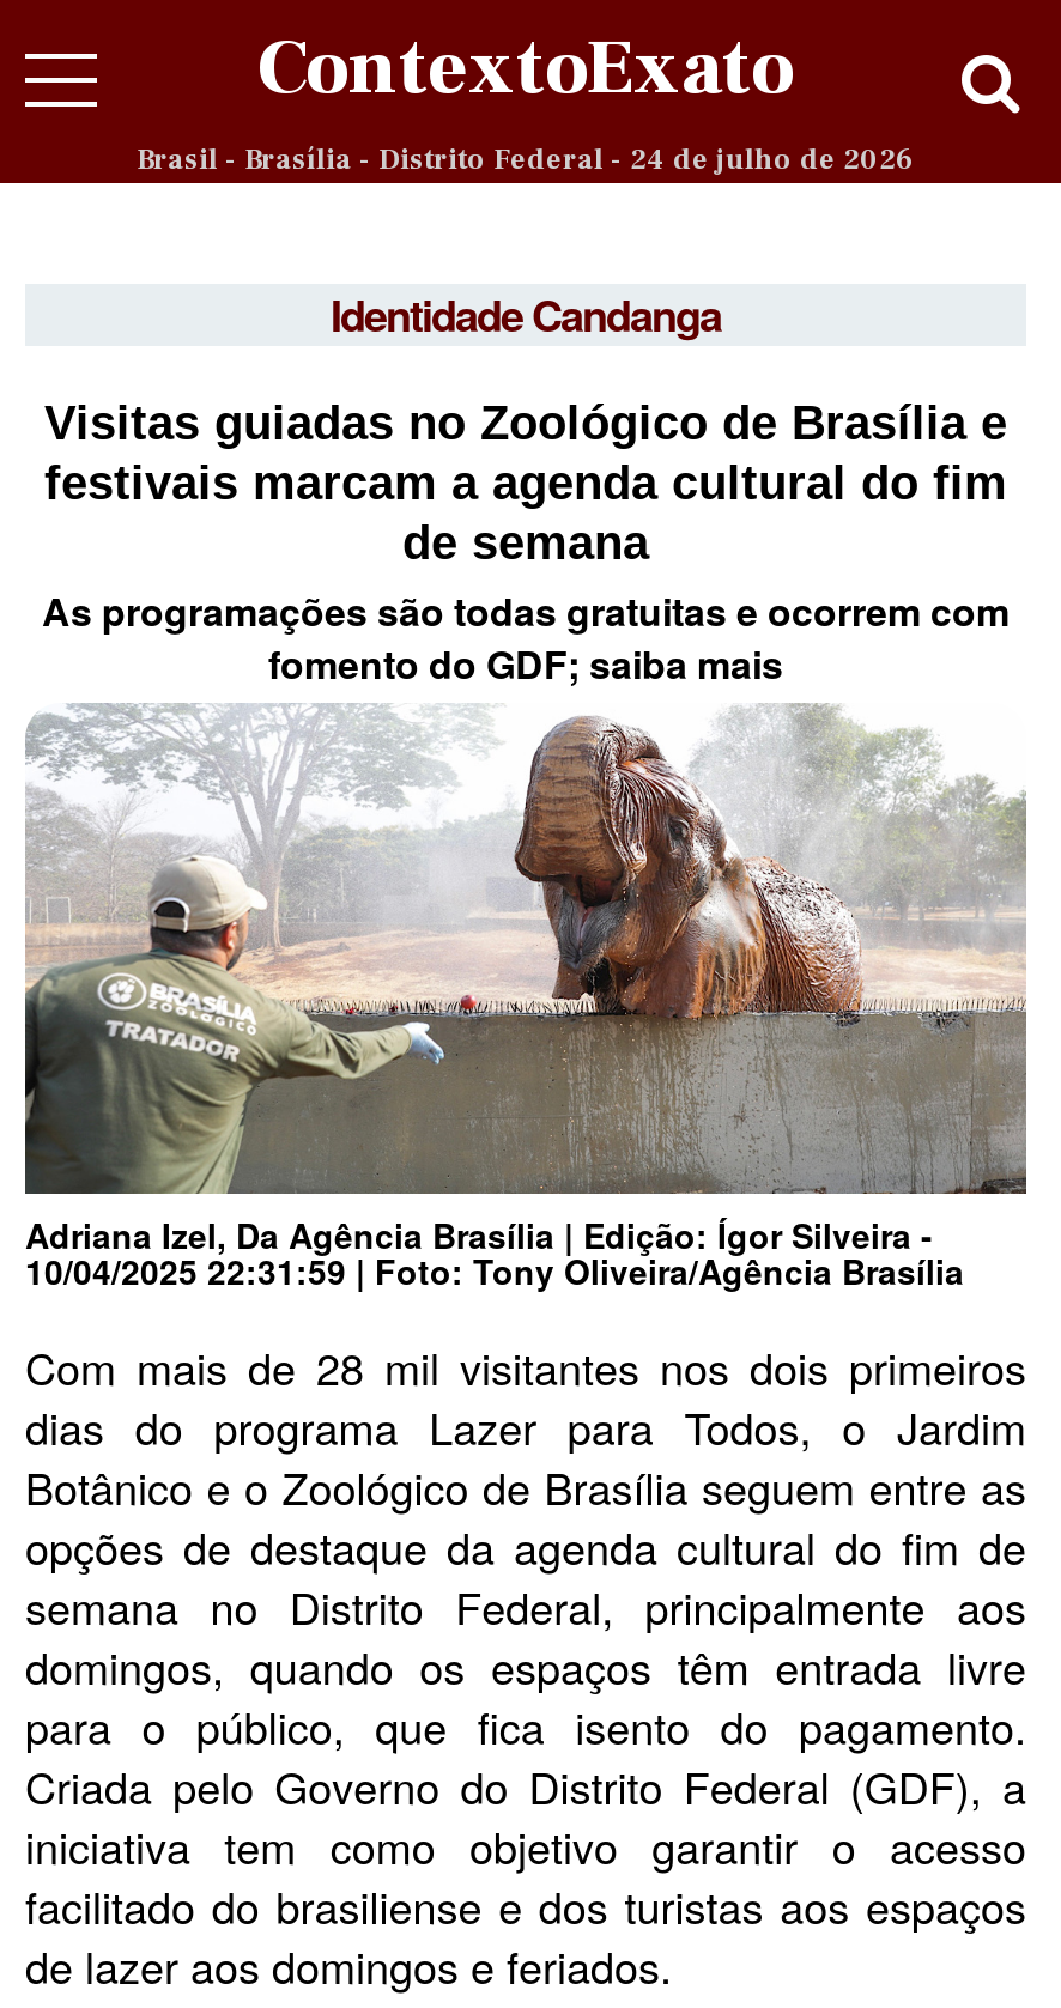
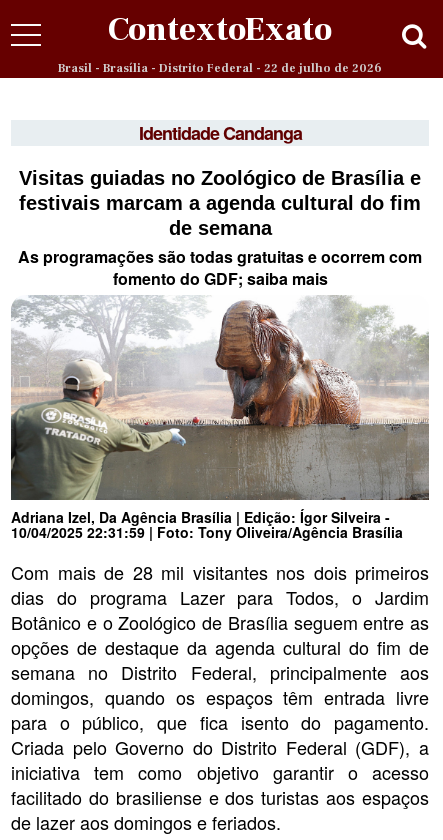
- Brasil - Brasília - Distrito Federal - 24 de julho de 2026
+ Brasil - Brasília - Distrito Federal - 22 de julho de 2026
